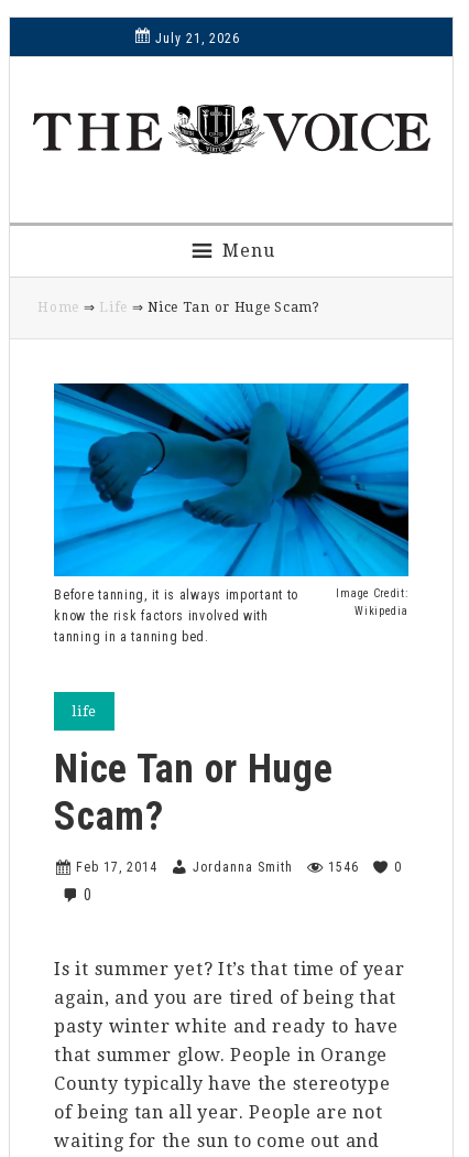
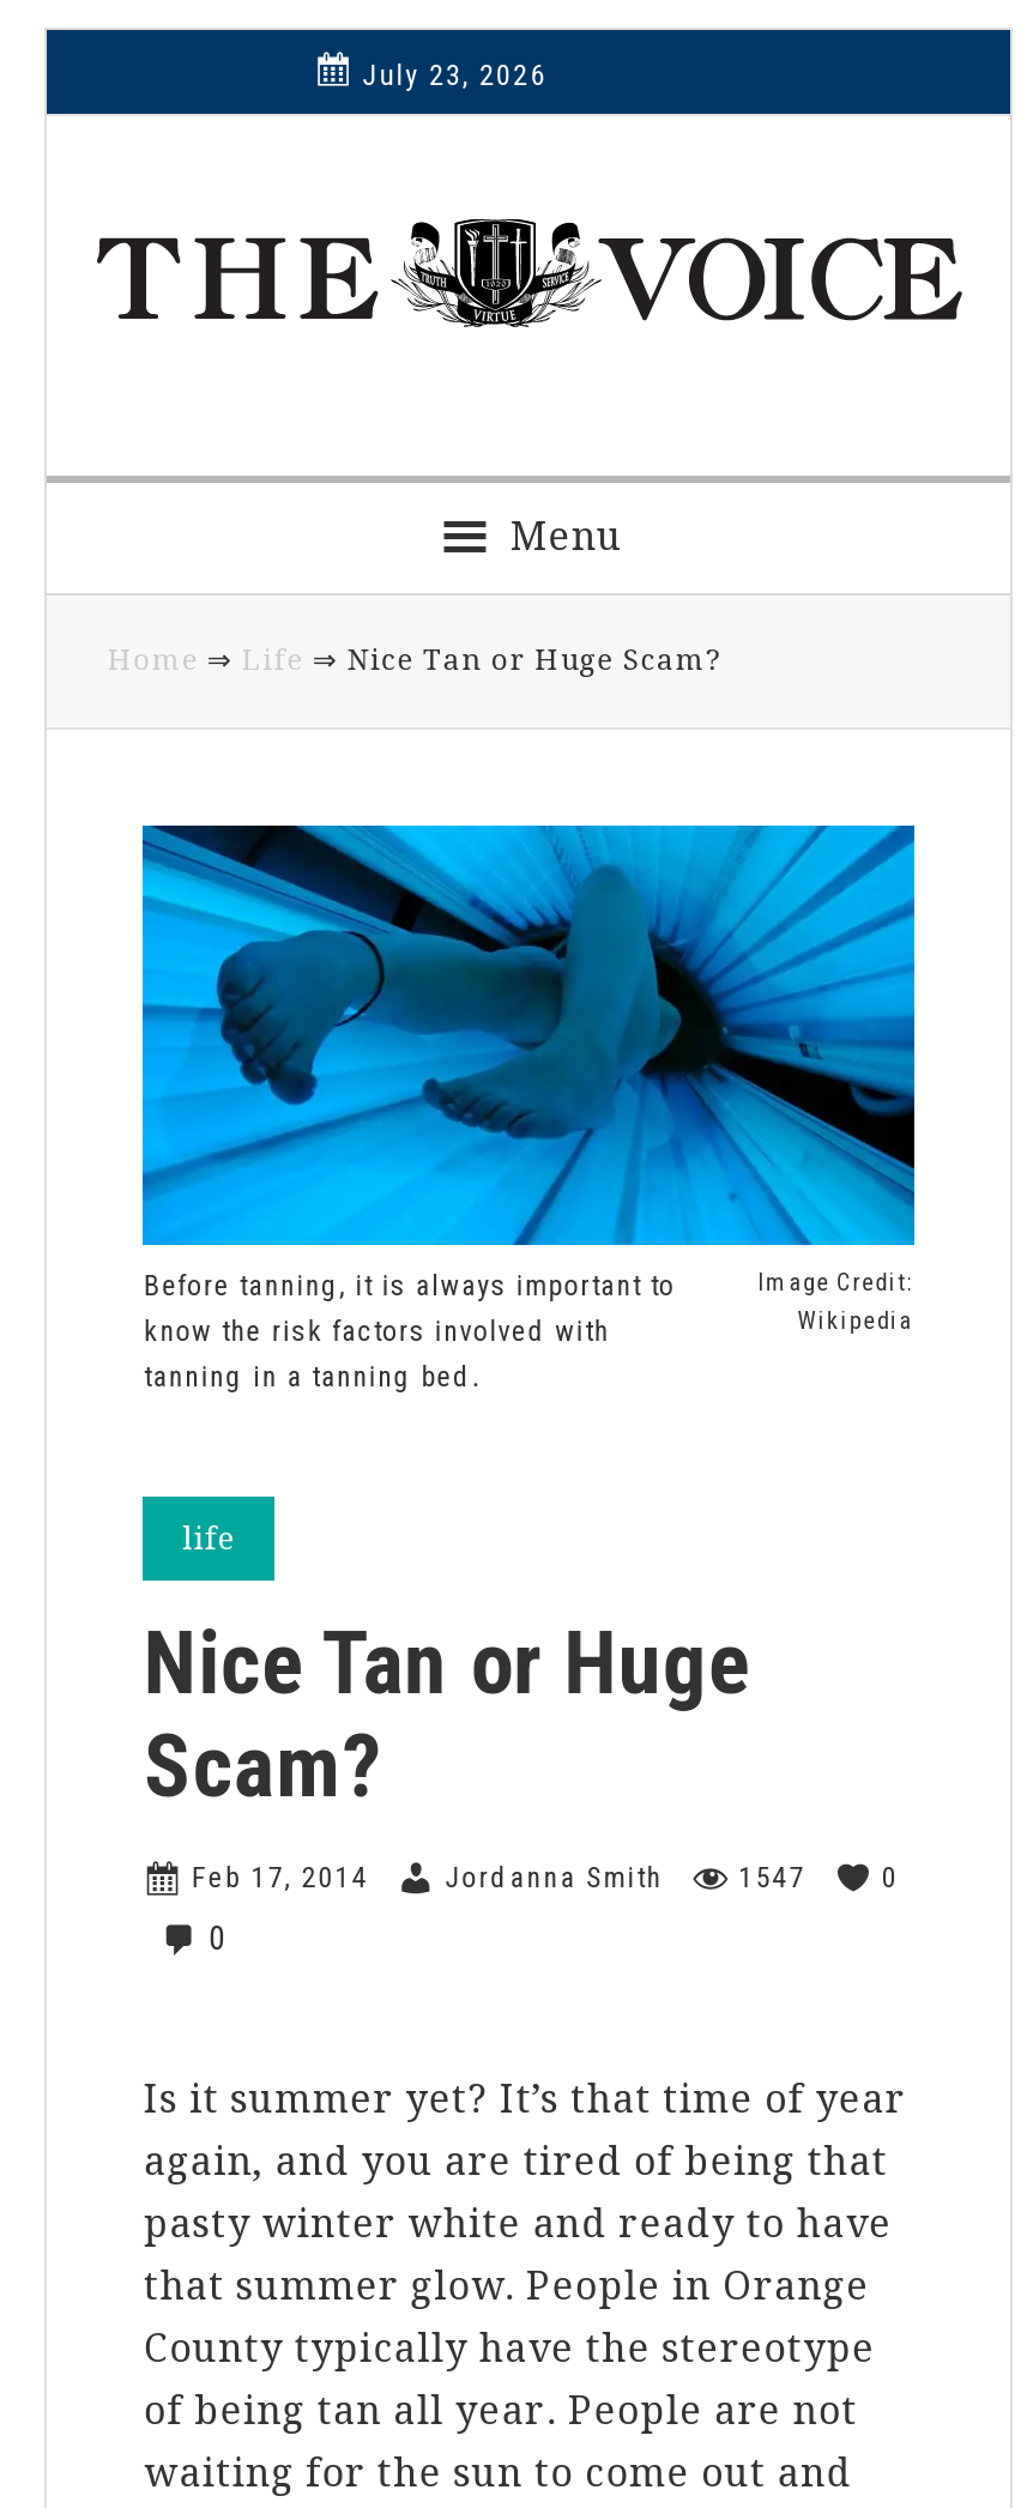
- July 21, 2026
+ July 23, 2026

- 1546
+ 1547
